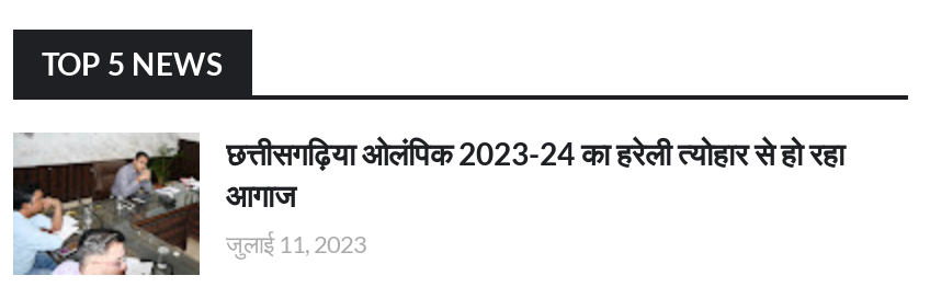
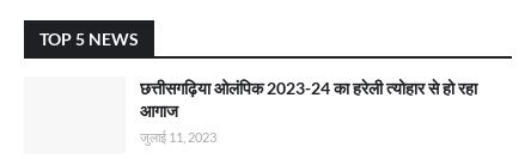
- [image]
